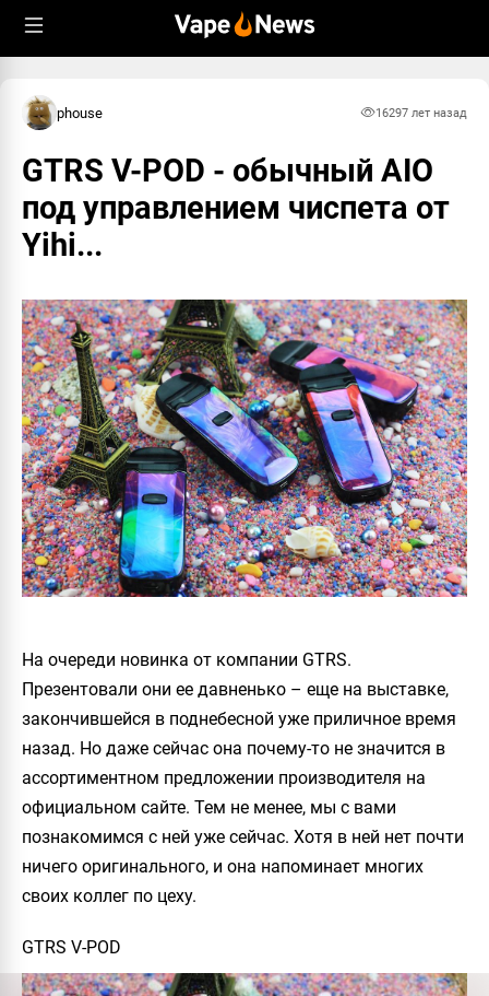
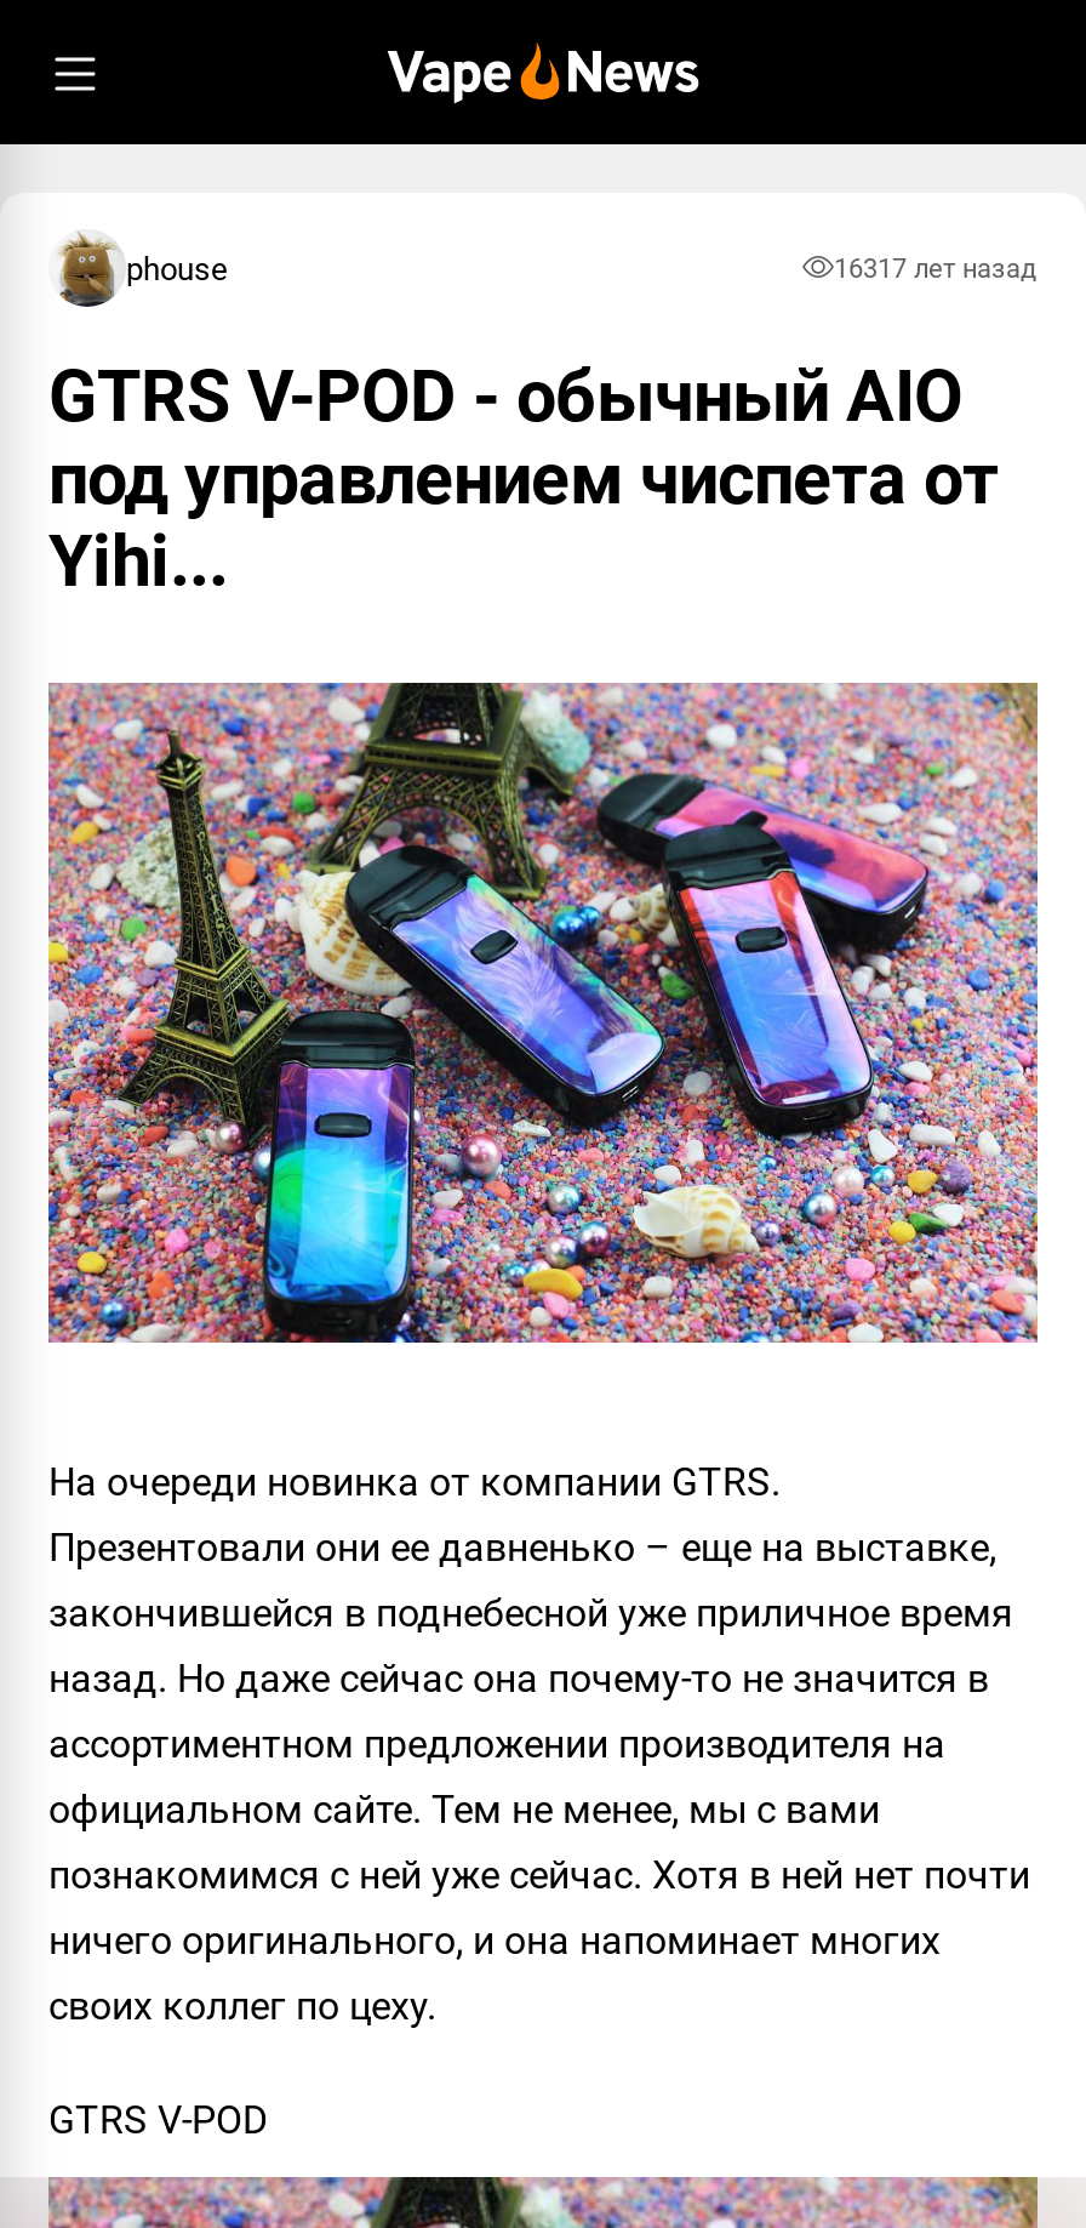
- 1629 7 лет назад
+ 1631 7 лет назад
